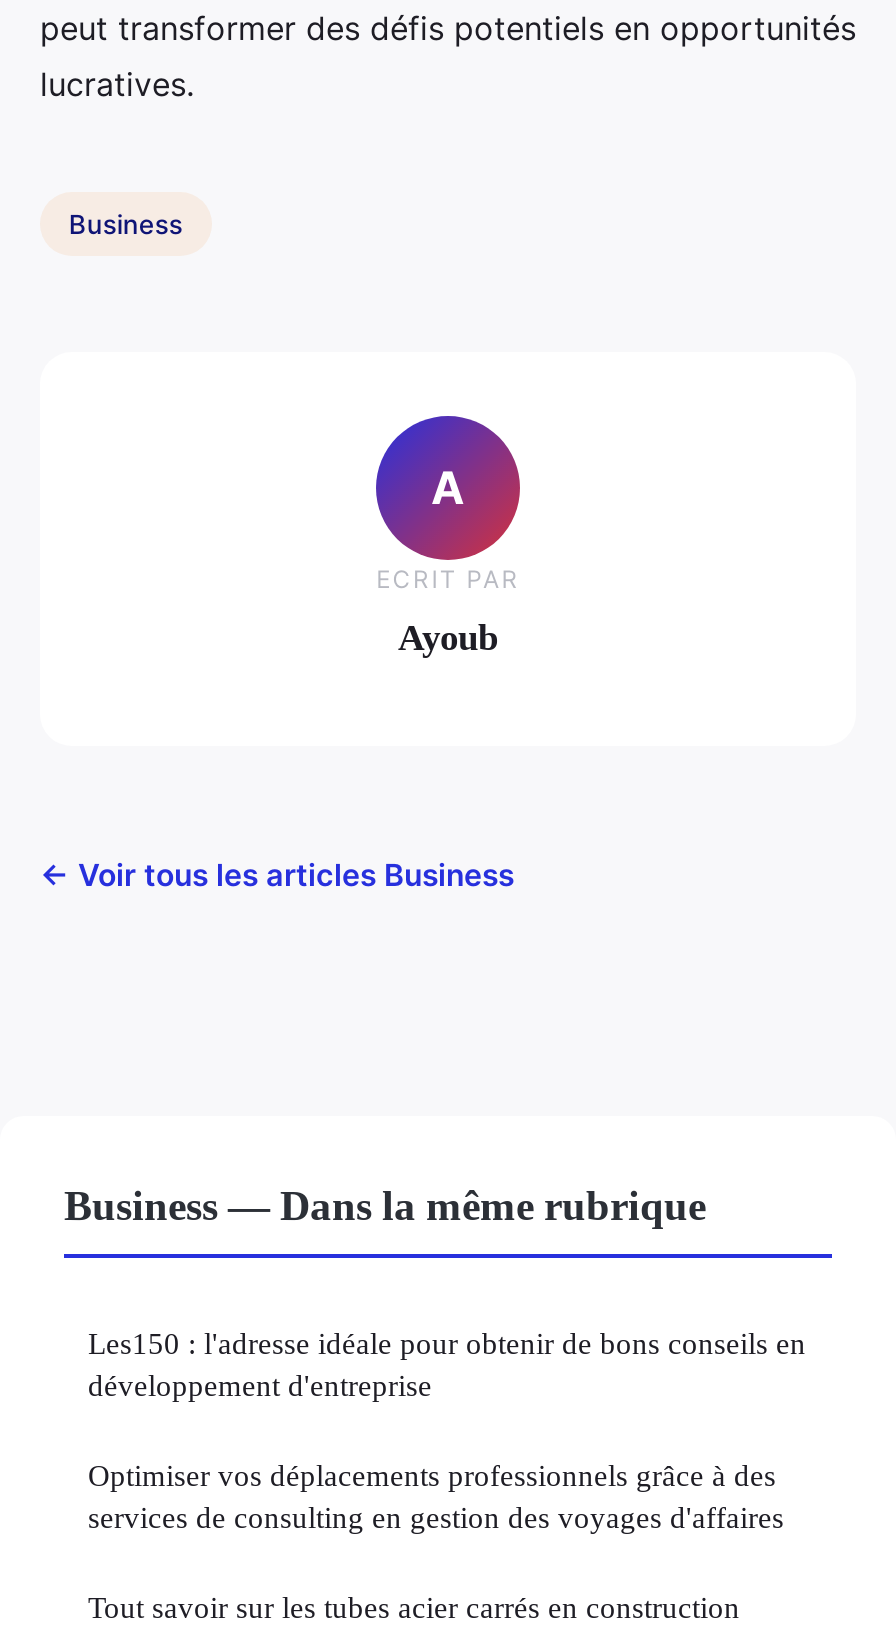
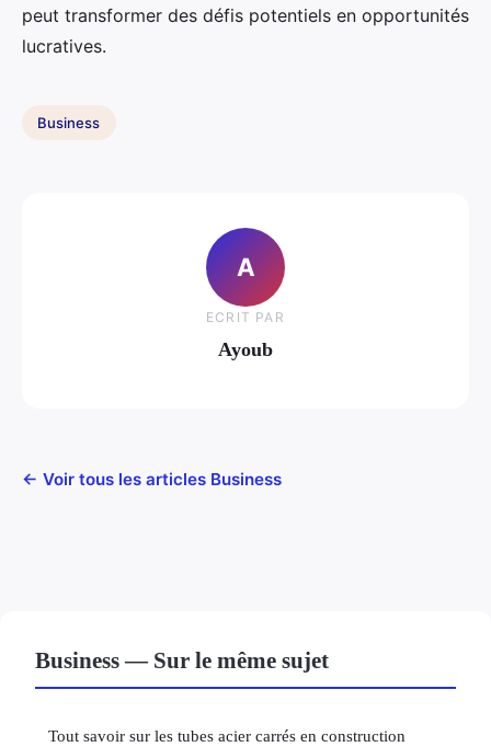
- Business — Dans la même rubrique
- Les150 : l'adresse idéale pour obtenir de bons conseils en
- développement d'entreprise
- Optimiser vos déplacements professionnels grâce à des
- services de consulting en gestion des voyages d'affaires
+ Business — Sur le même sujet
